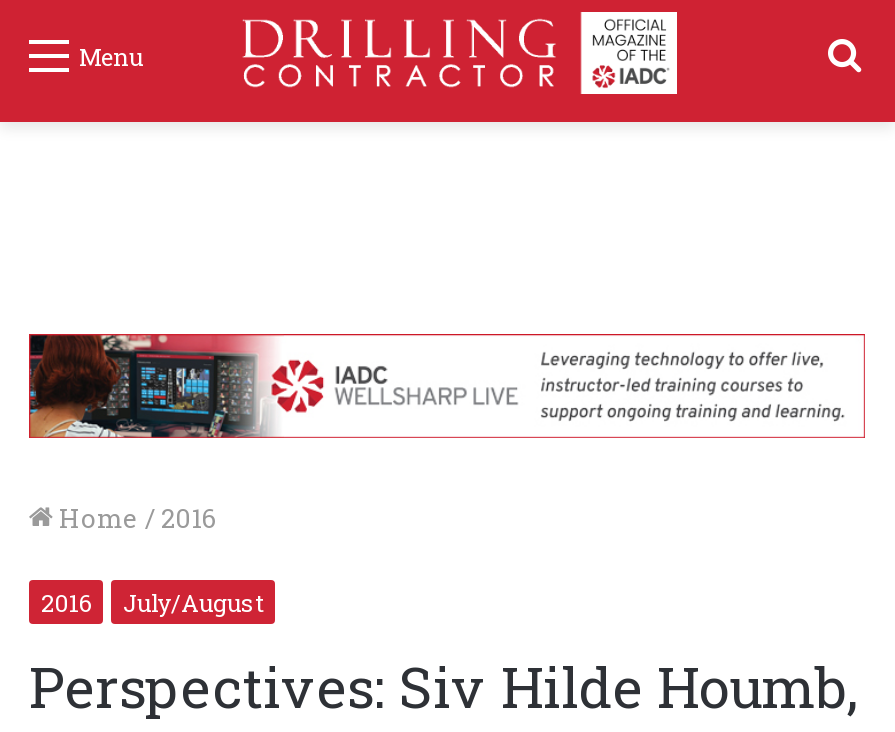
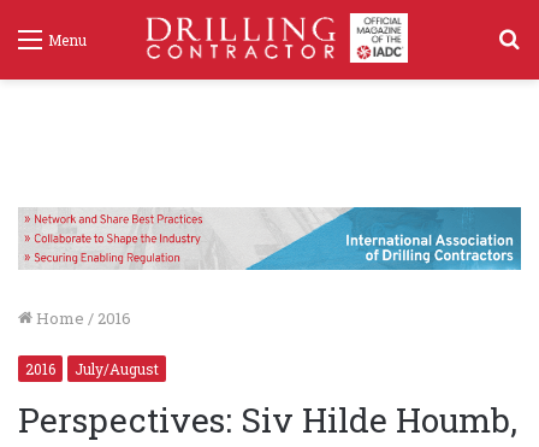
- [image]
+ [image]
